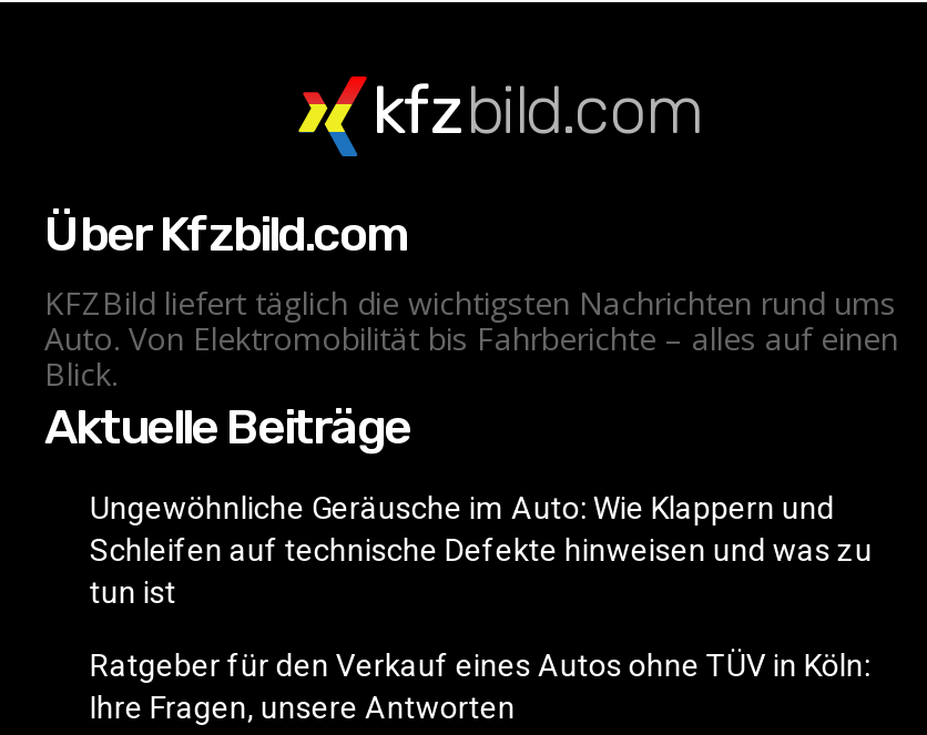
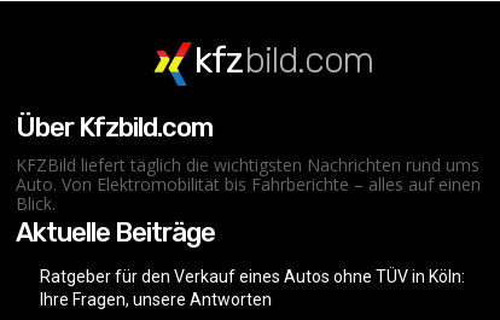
- Ungewöhnliche Geräusche im Auto: Wie Klappern und
- Schleifen auf technische Defekte hinweisen und was zu
- tun ist
